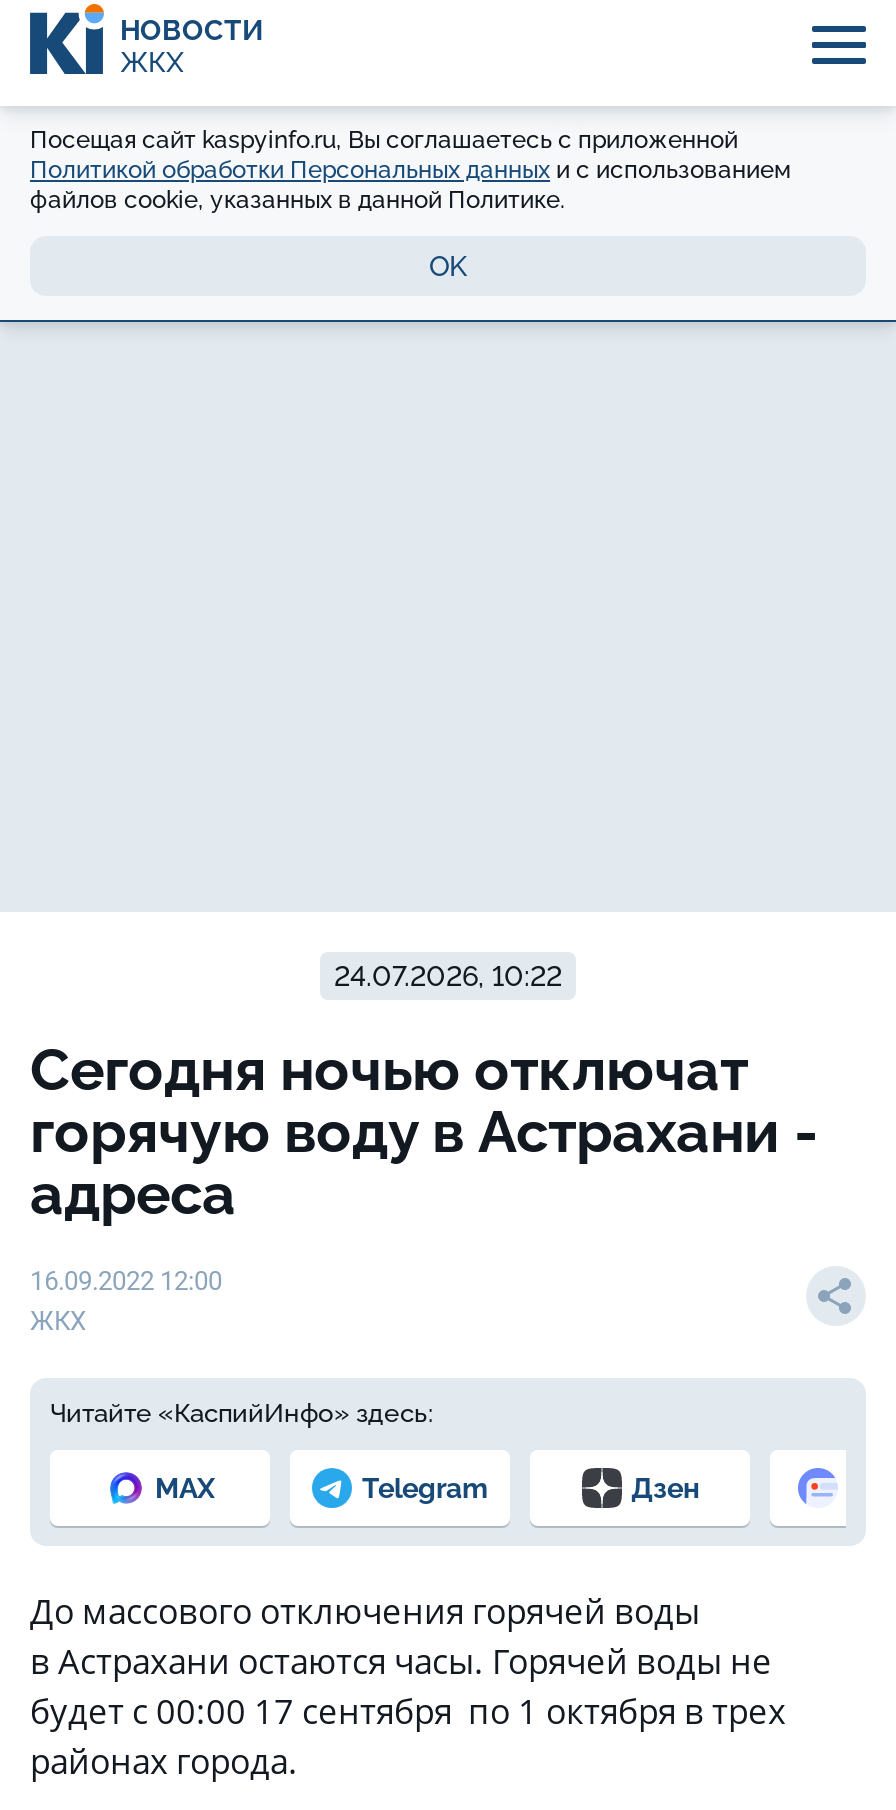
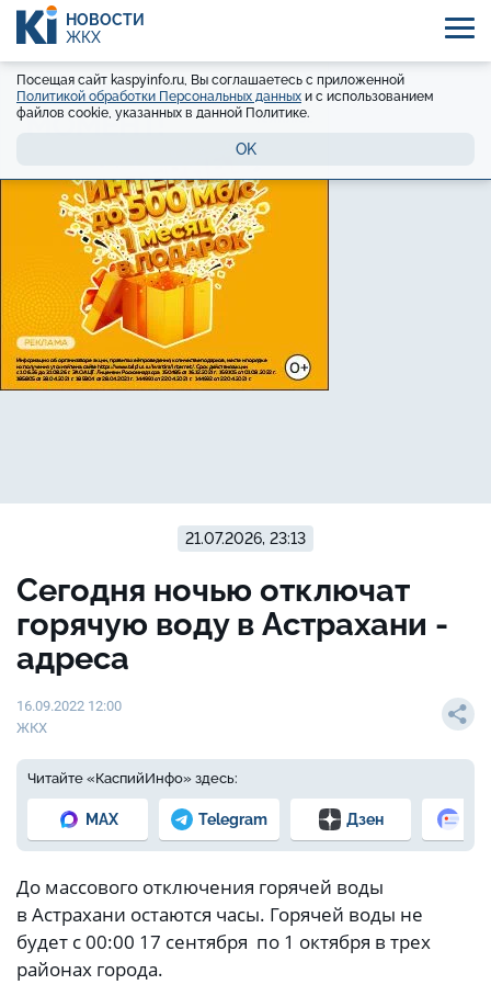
+ [image]

- 24.07.2026, 10:22
+ 21.07.2026, 23:13
